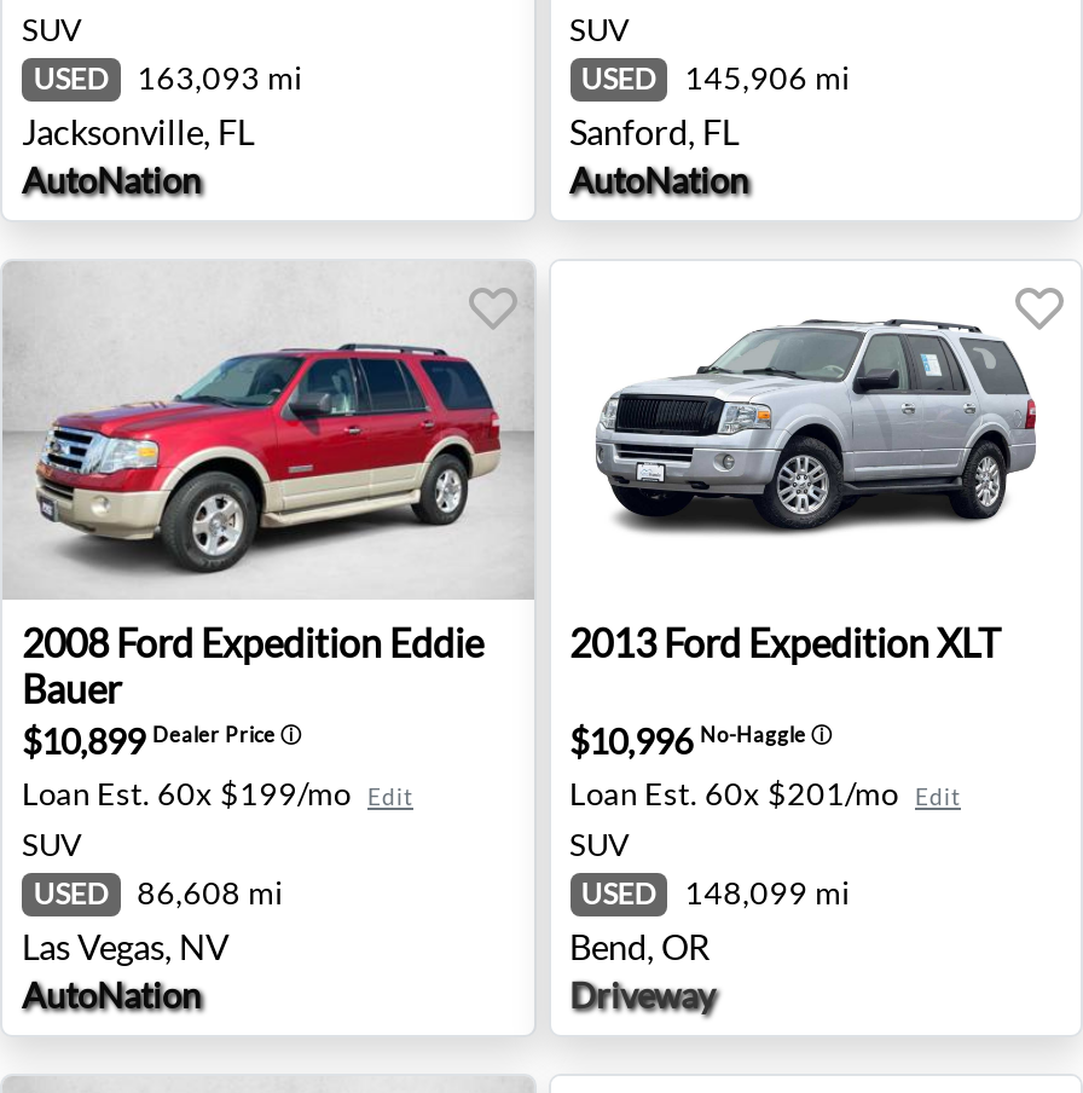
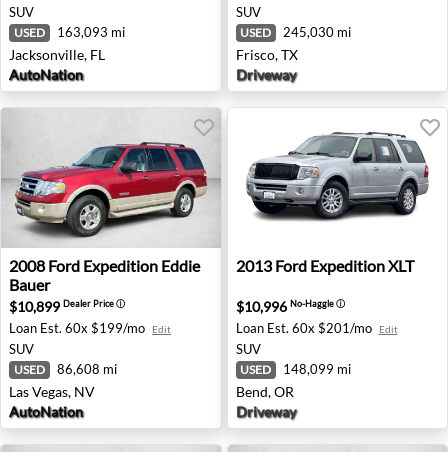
- 145,906 mi
- Sanford, FL
- AutoNation
+ 245,030 mi
+ Frisco, TX
+ Driveway
